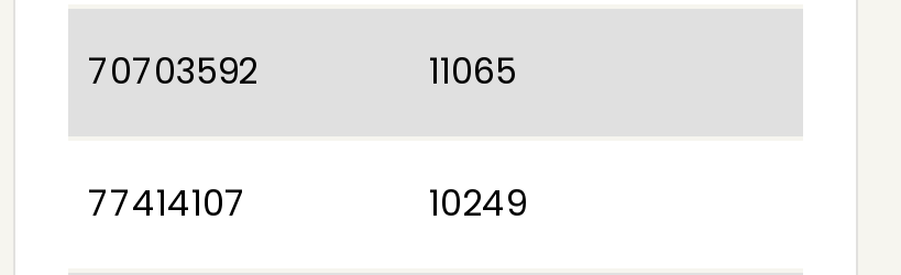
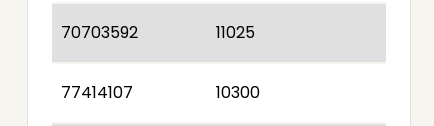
- 11065
+ 11025

- 10249
+ 10300
